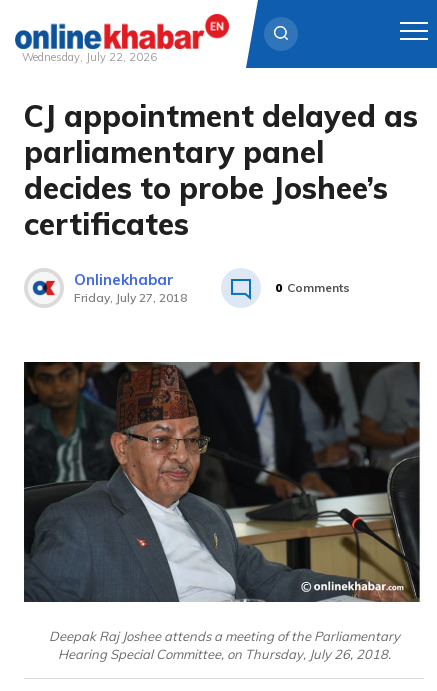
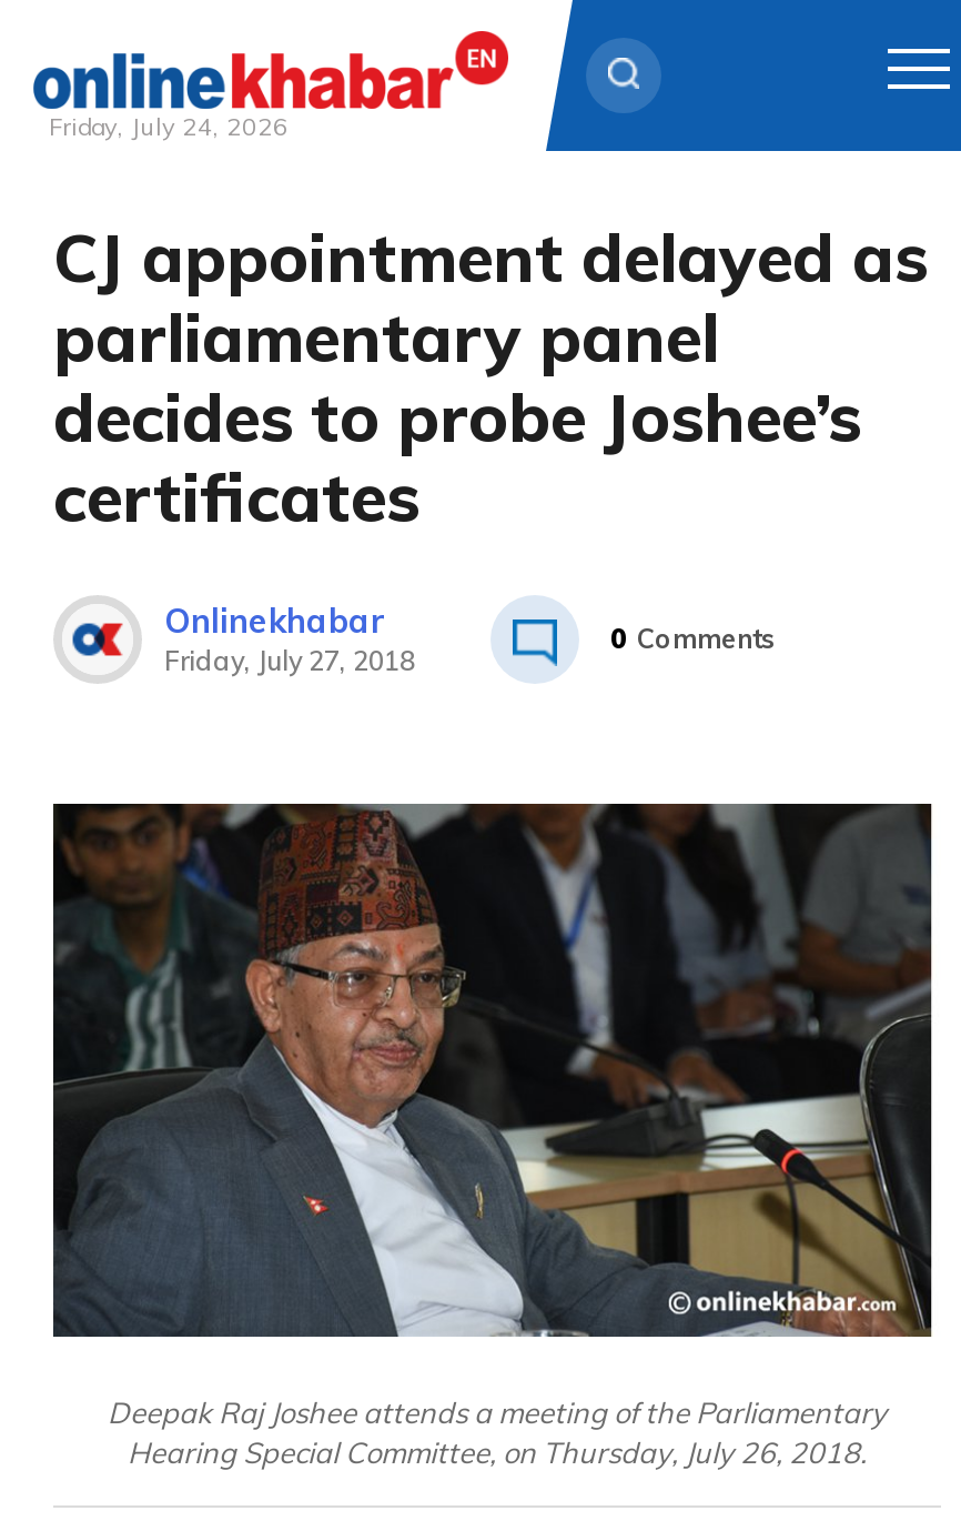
- Wednesday, July 22, 2026
+ Friday, July 24, 2026
